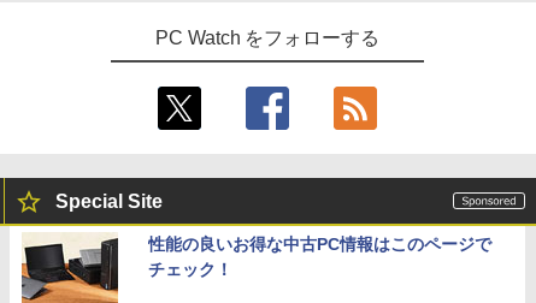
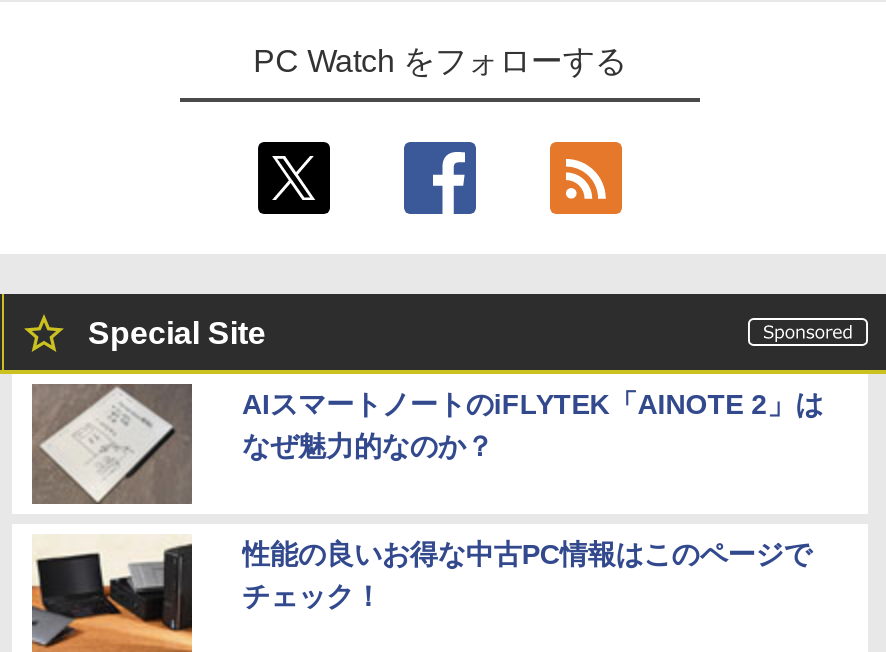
+ [image]
+ AIスマートノートのiFLYTEK「AINOTE 2」は
+ なぜ魅力的なのか？
